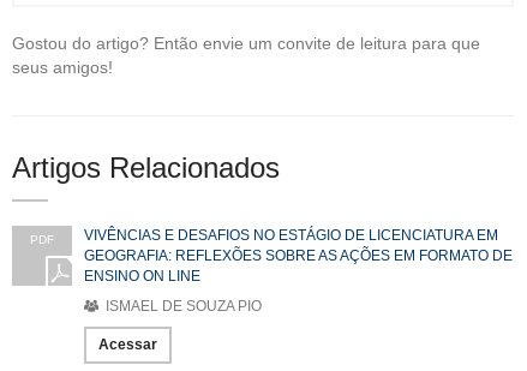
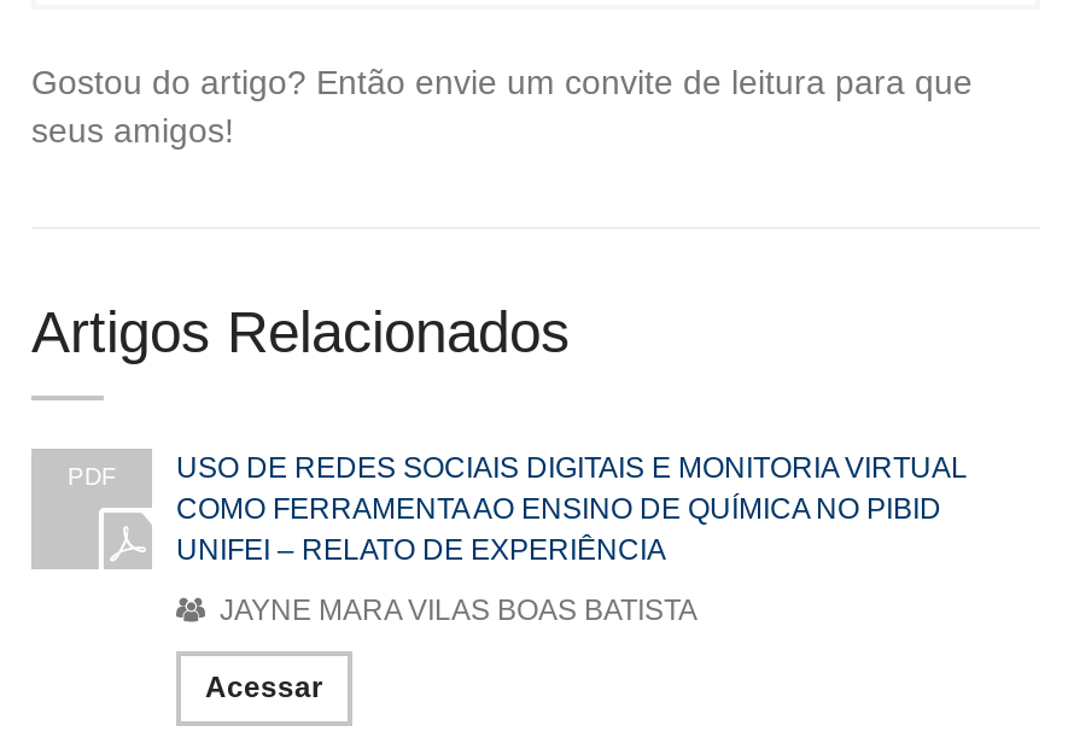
- VIVÊNCIAS E DESAFIOS NO ESTÁGIO DE LICENCIATURA EM
- GEOGRAFIA: REFLEXÕES SOBRE AS AÇÕES EM FORMATO DE
- ENSINO ON LINE
+ USO DE REDES SOCIAIS DIGITAIS E MONITORIA VIRTUAL
+ COMO FERRAMENTA AO ENSINO DE QUÍMICA NO PIBID
+ UNIFEI – RELATO DE EXPERIÊNCIA

- ISMAEL DE SOUZA PIO
+ JAYNE MARA VILAS BOAS BATISTA
